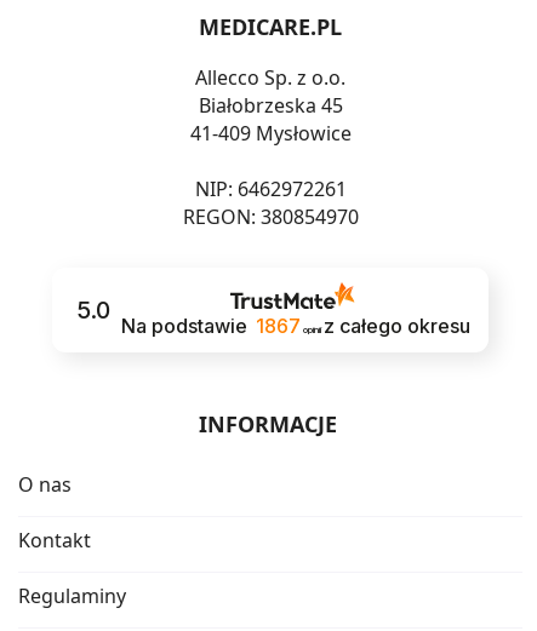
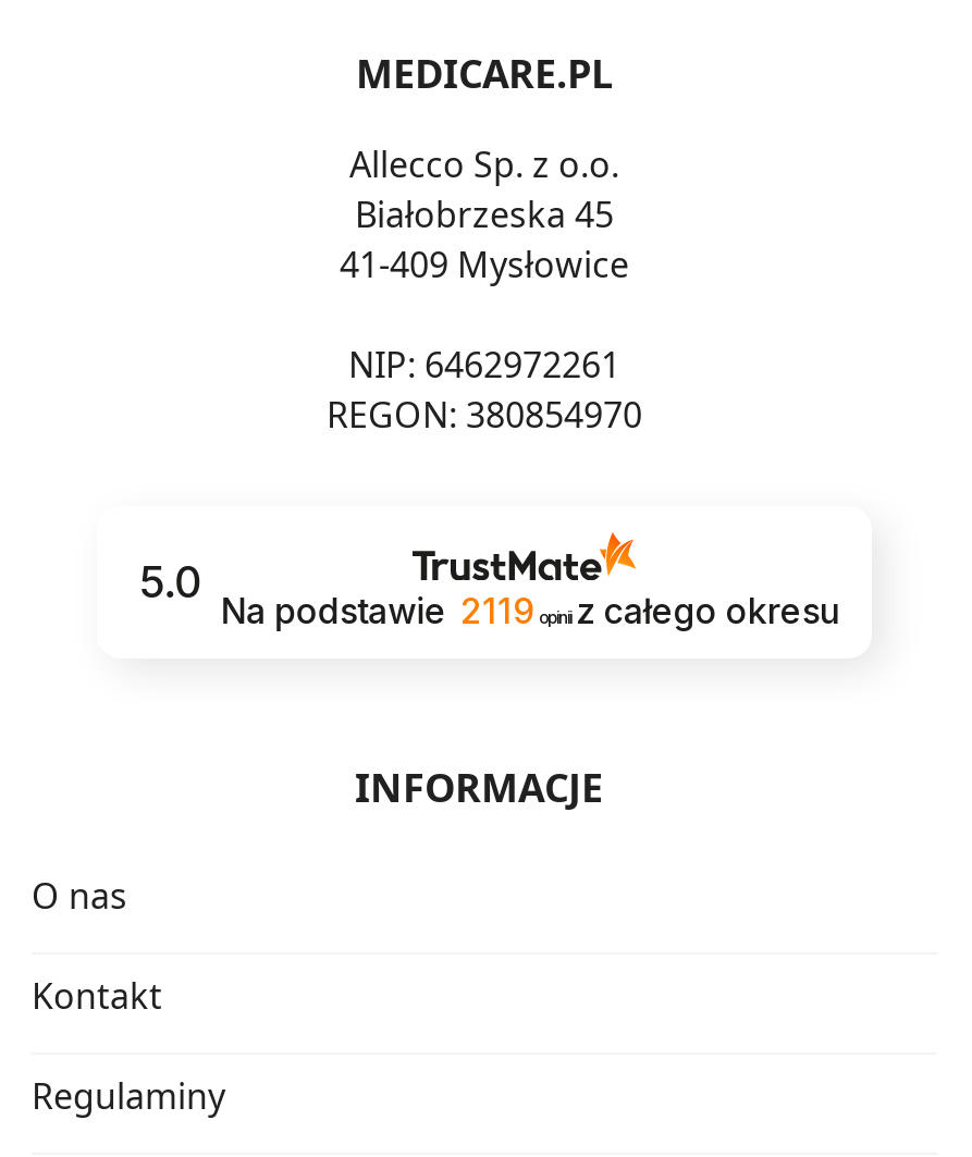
- Na podstawie 1867 opiniiz całego okresu
+ Na podstawie 2119 opiniiz całego okresu
